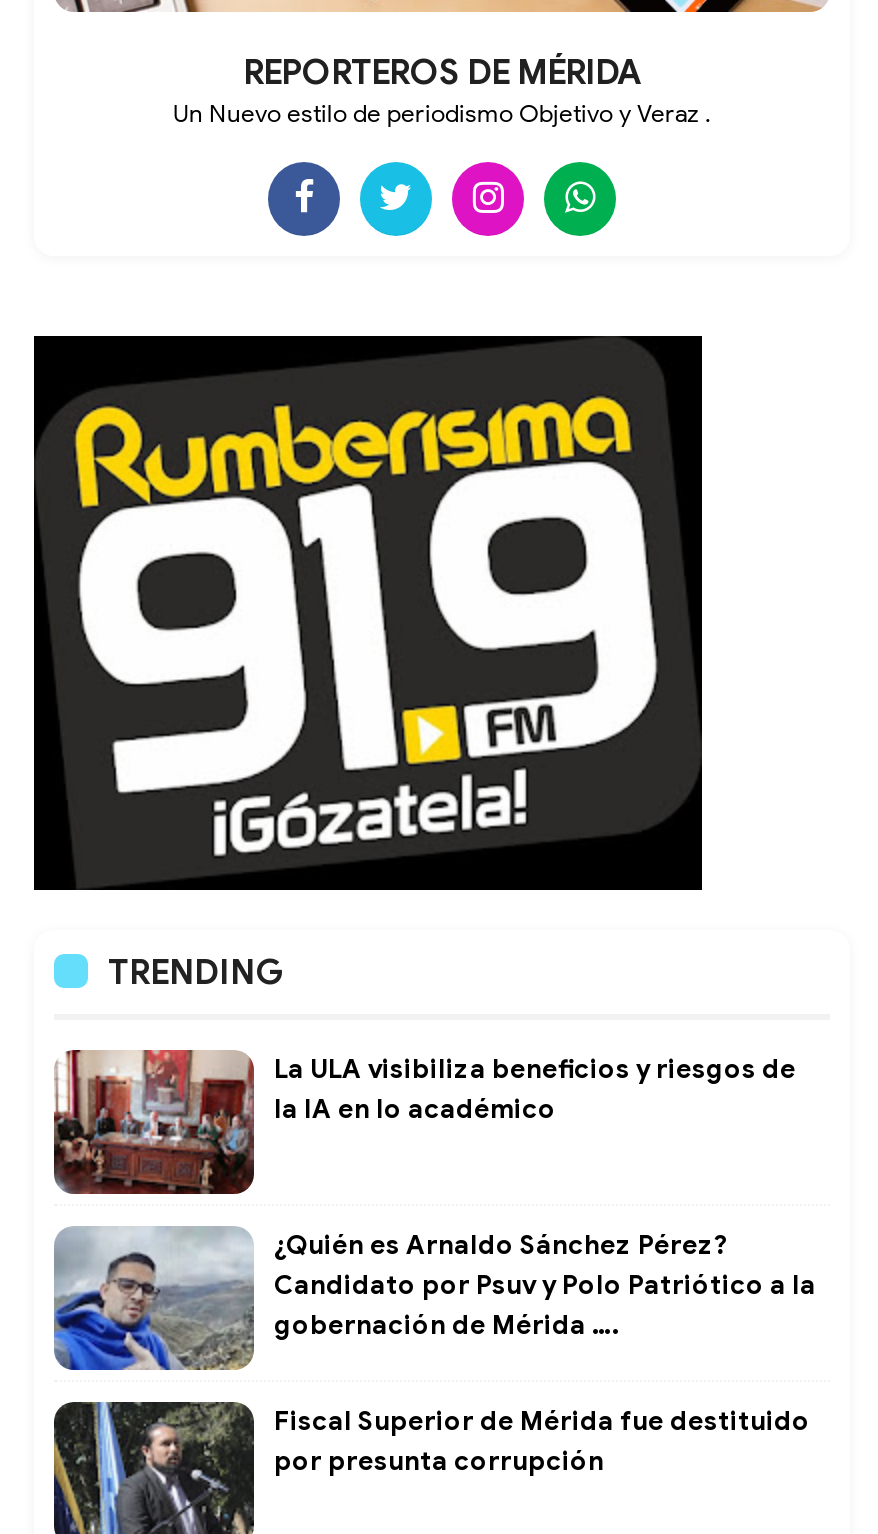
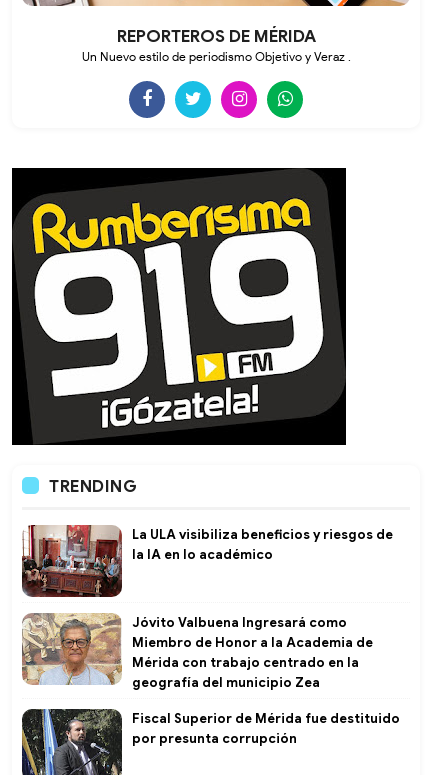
- [image]
- ¿Quién es Arnaldo Sánchez Pérez?
- Candidato por Psuv y Polo Patriótico a la
- gobernación de Mérida ….
+ [image]
+ Jóvito Valbuena Ingresará como
+ Miembro de Honor a la Academia de
+ Mérida con trabajo centrado en la
+ geografía del municipio Zea
